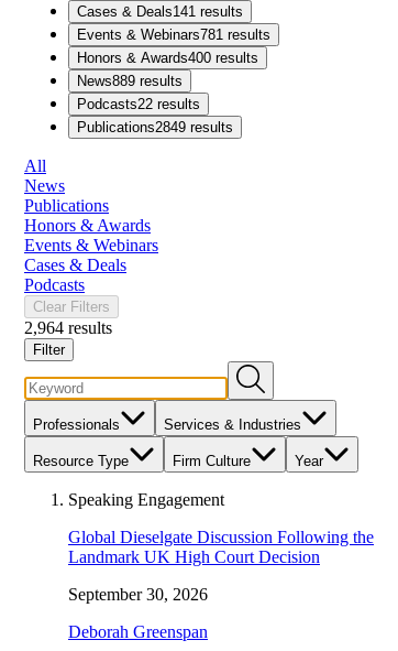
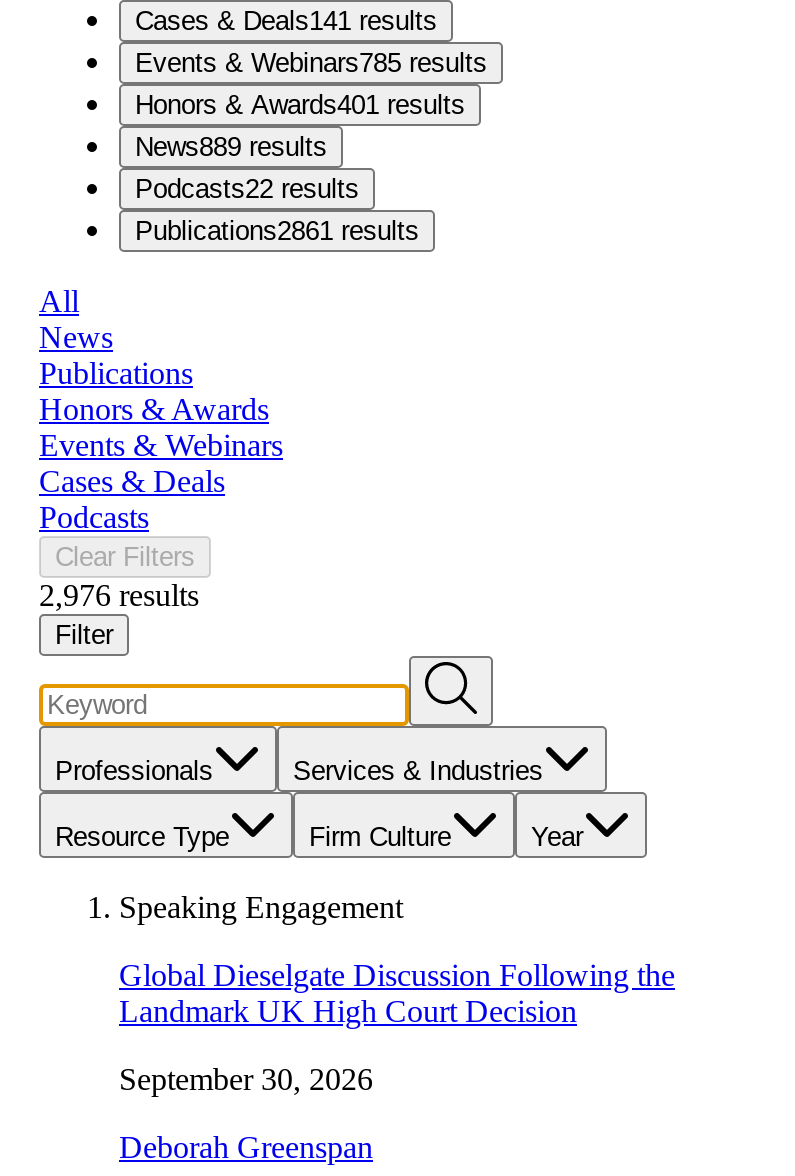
- Events & Webinars781 results
+ Events & Webinars785 results

- Honors & Awards400 results
+ Honors & Awards401 results

- Publications2849 results
+ Publications2861 results

- 2,964 results
+ 2,976 results
